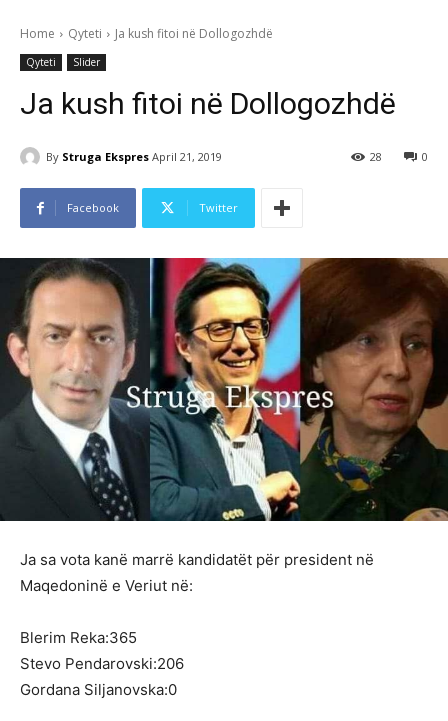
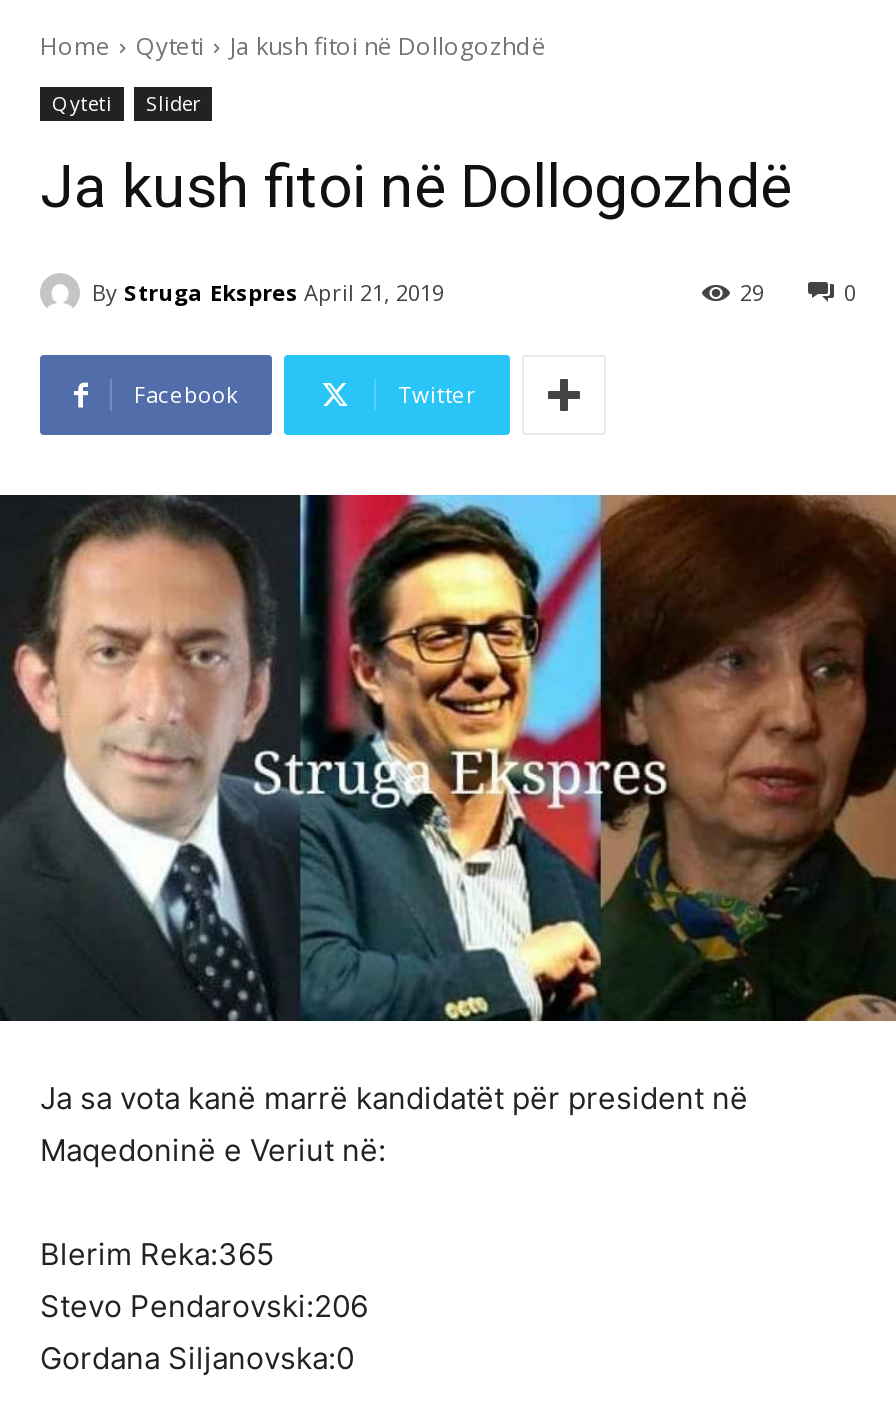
- 28
+ 29
